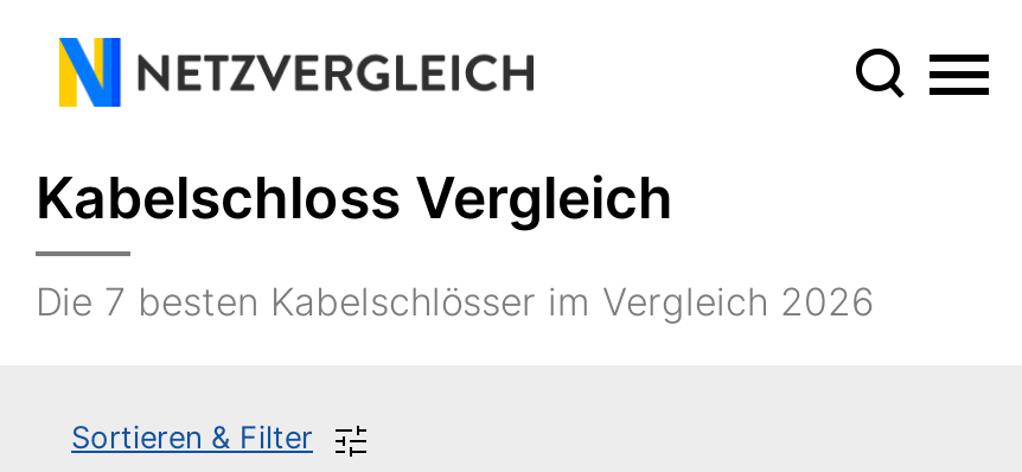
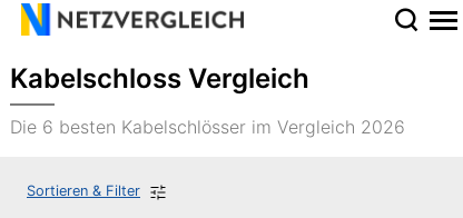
- Die 7 besten Kabelschlösser im Vergleich 2026
+ Die 6 besten Kabelschlösser im Vergleich 2026
